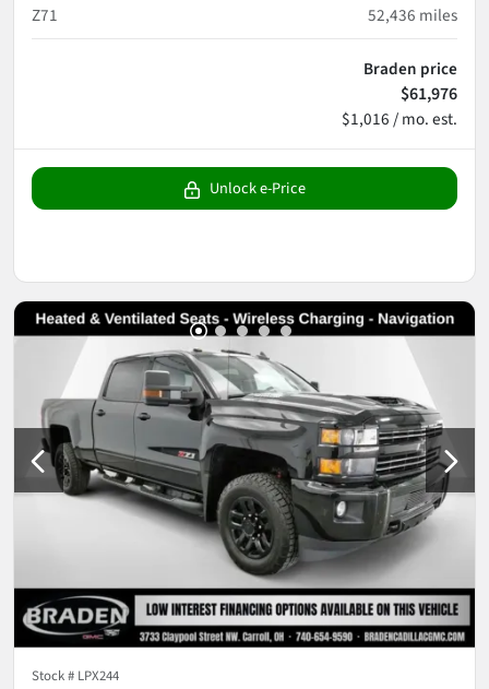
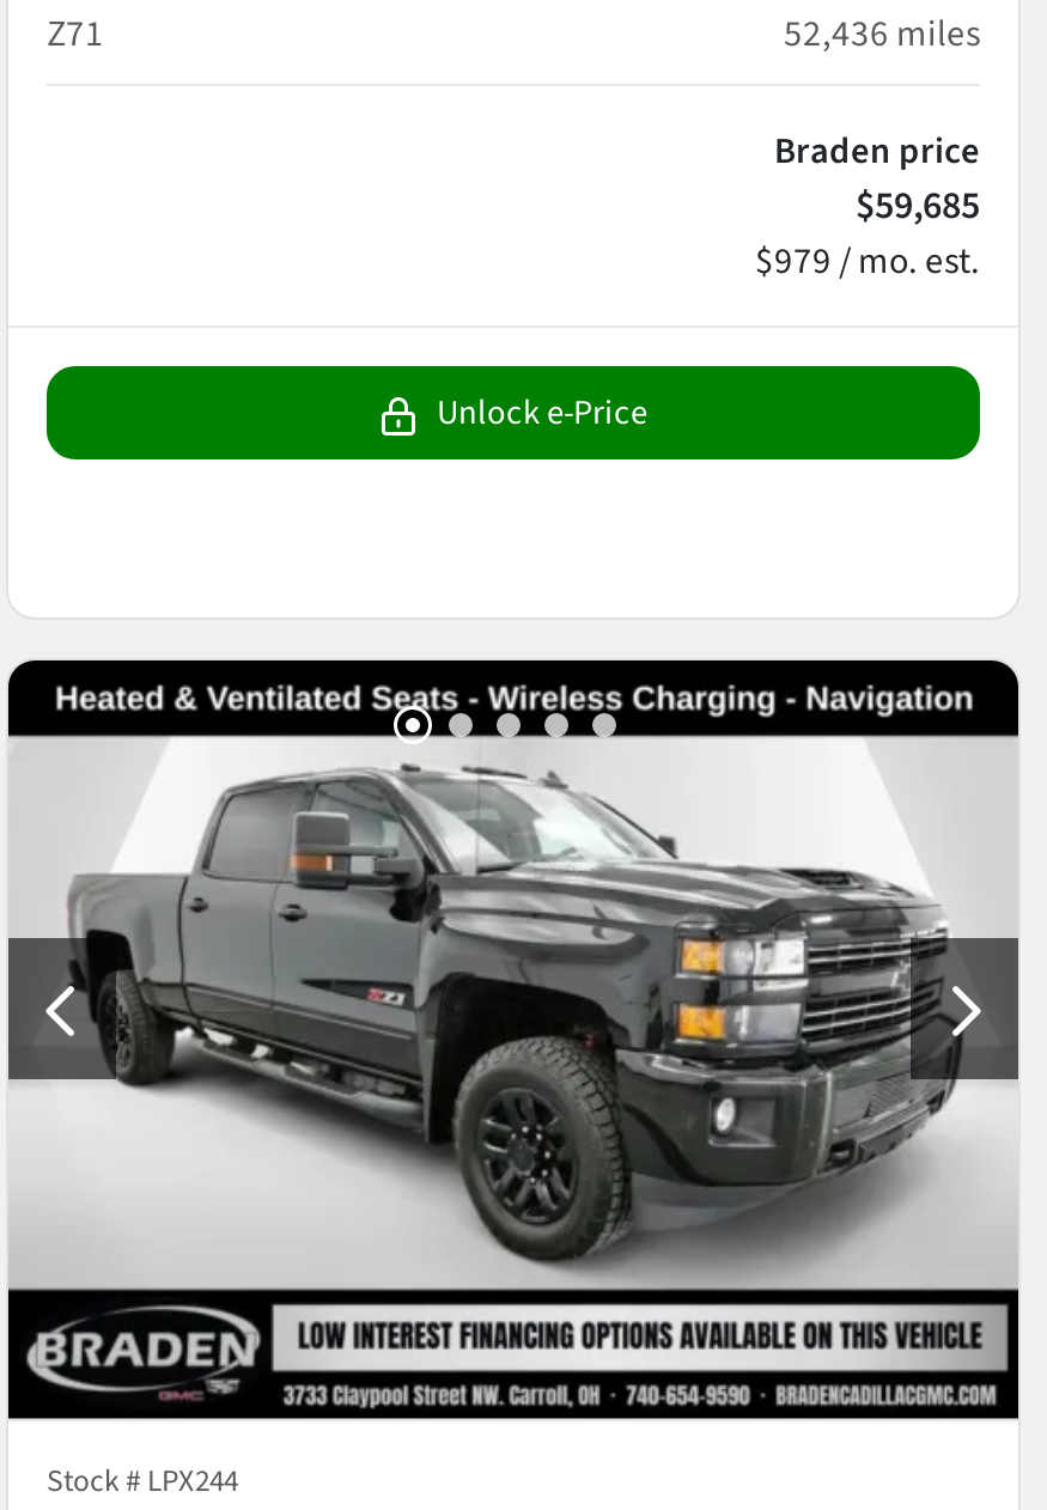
- $61,976
+ $59,685

- $1,016 / mo. est.
+ $979 / mo. est.
